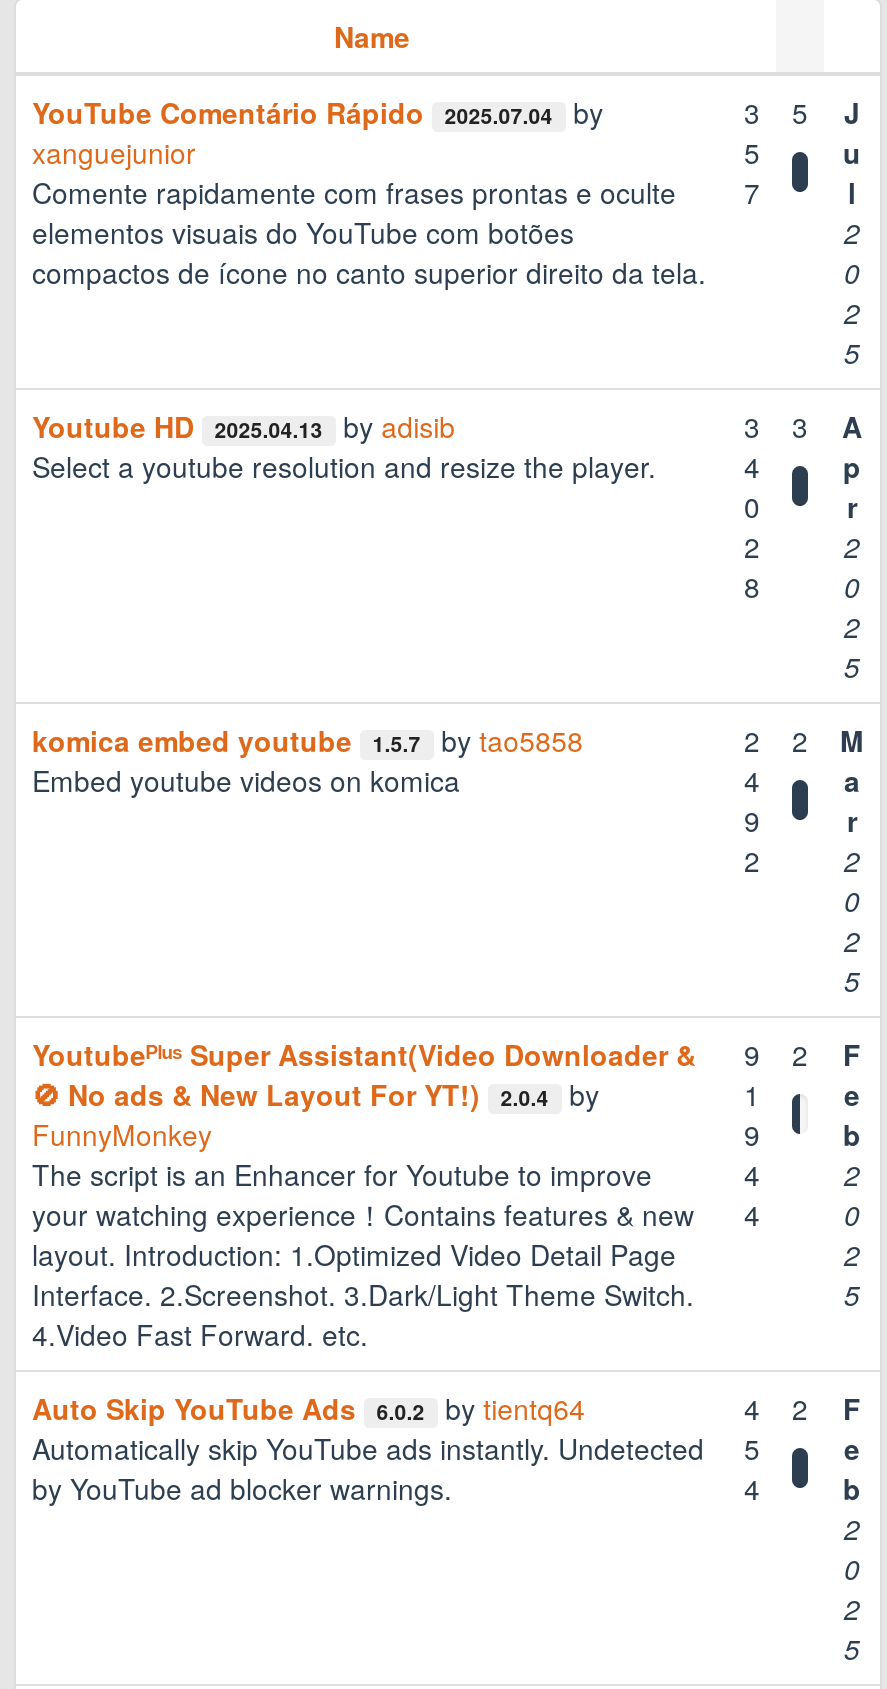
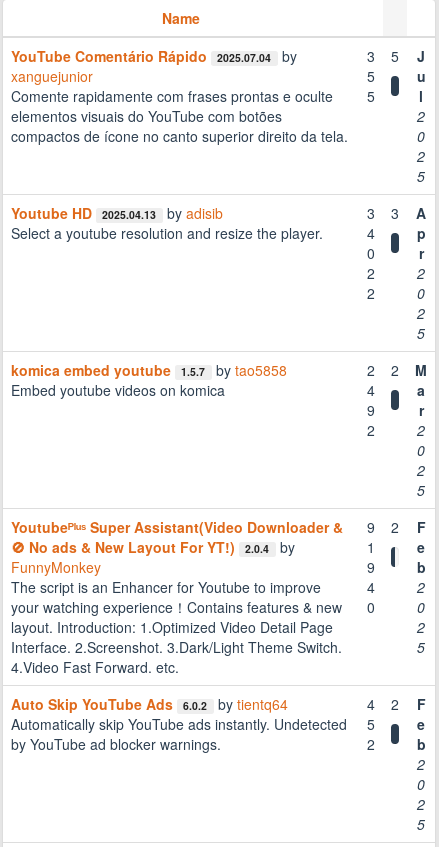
- Comente rapidamente com frases prontas e oculte 7
+ Comente rapidamente com frases prontas e oculte 5

- 8
+ 2

- your watching experience！Contains features & new 4
+ your watching experience！Contains features & new 0

- 4
+ 2
